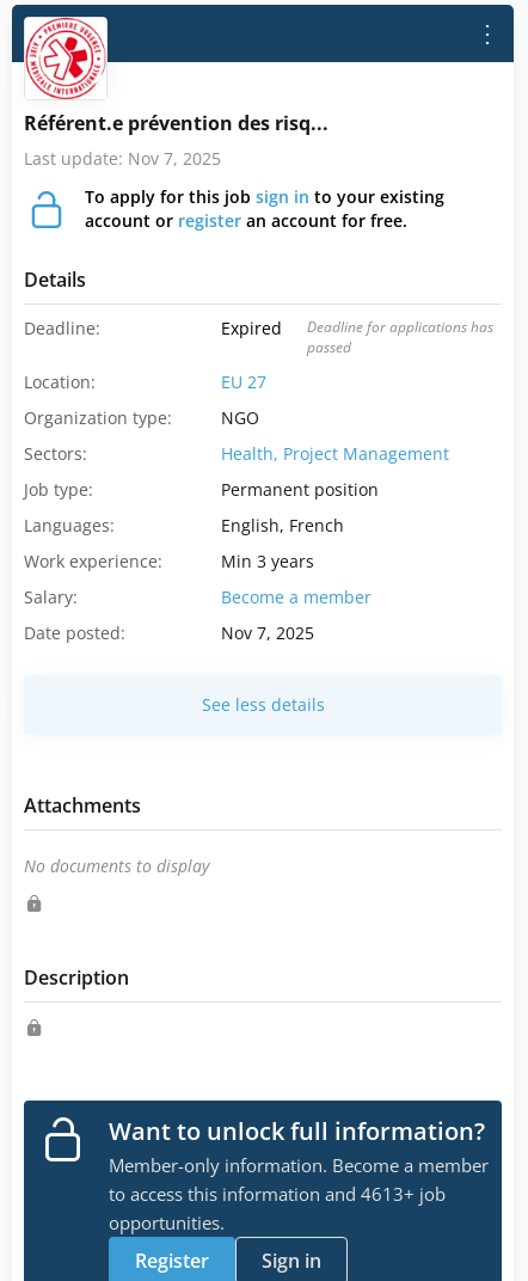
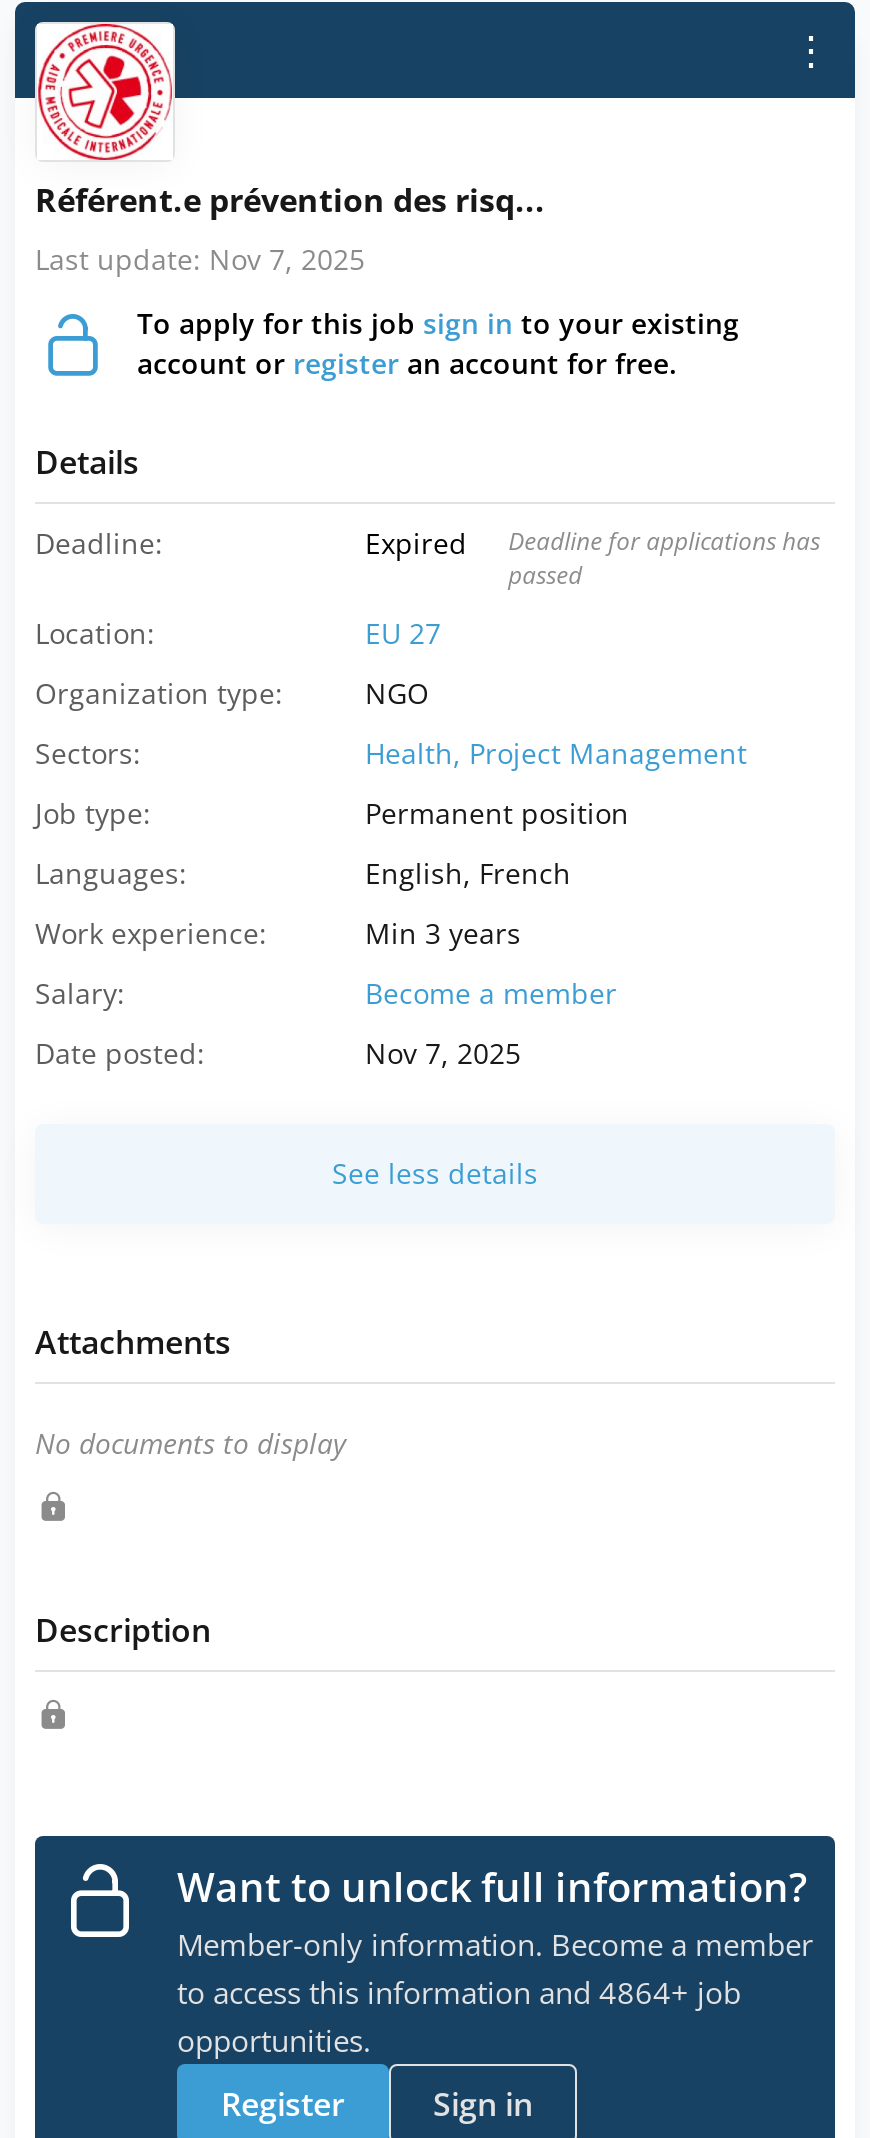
- to access this information and 4613+ job
+ to access this information and 4864+ job
